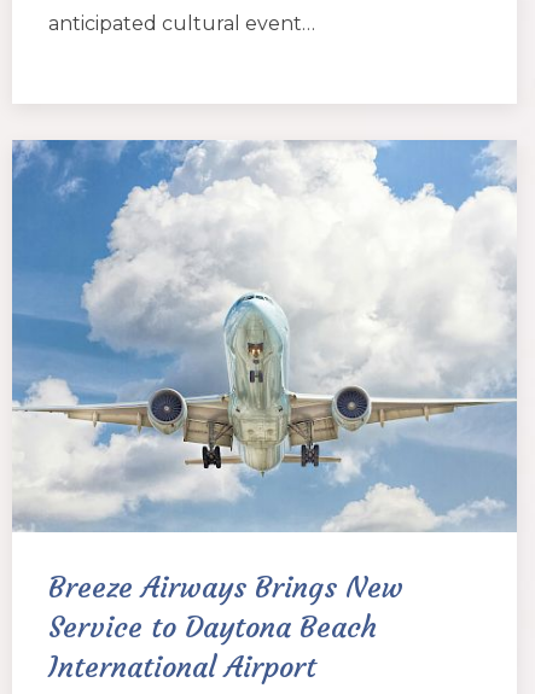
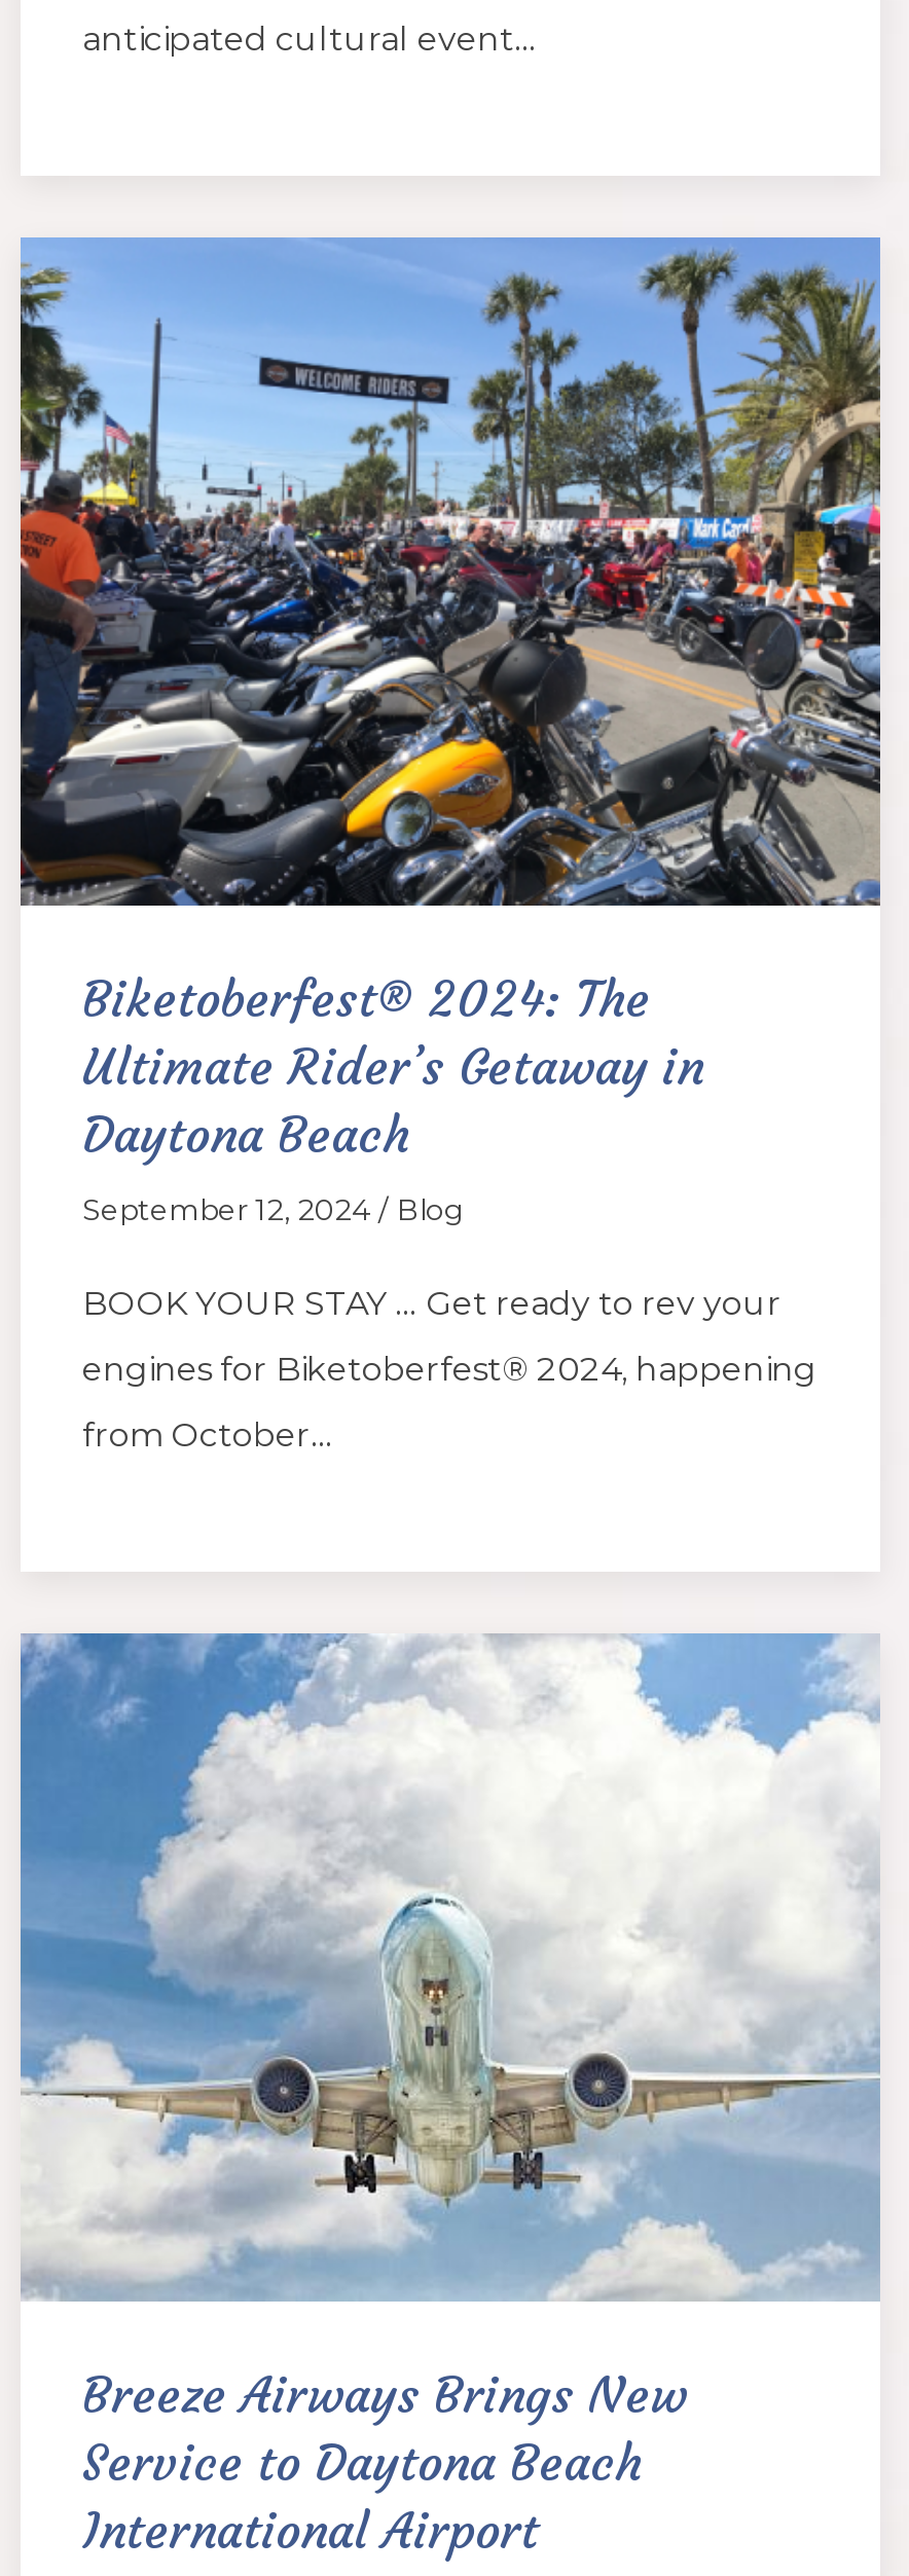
+ [image]
+ Biketoberfest® 2024: The
+ Ultimate Rider’s Getaway in
+ Daytona Beach
+ September 12, 2024 / Blog
+ BOOK YOUR STAY … Get ready to rev your
+ engines for Biketoberfest® 2024, happening
+ from October…
